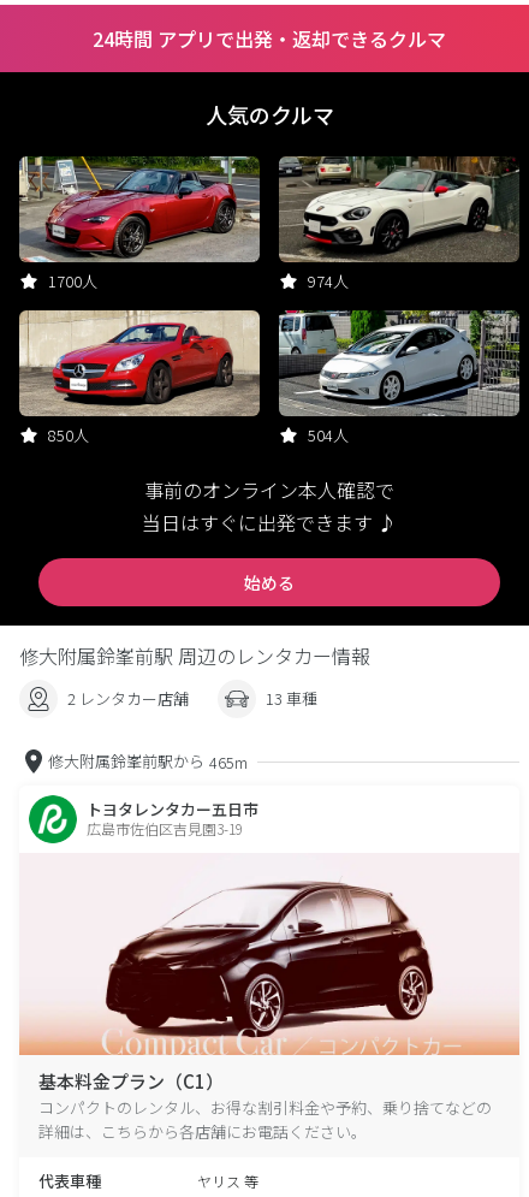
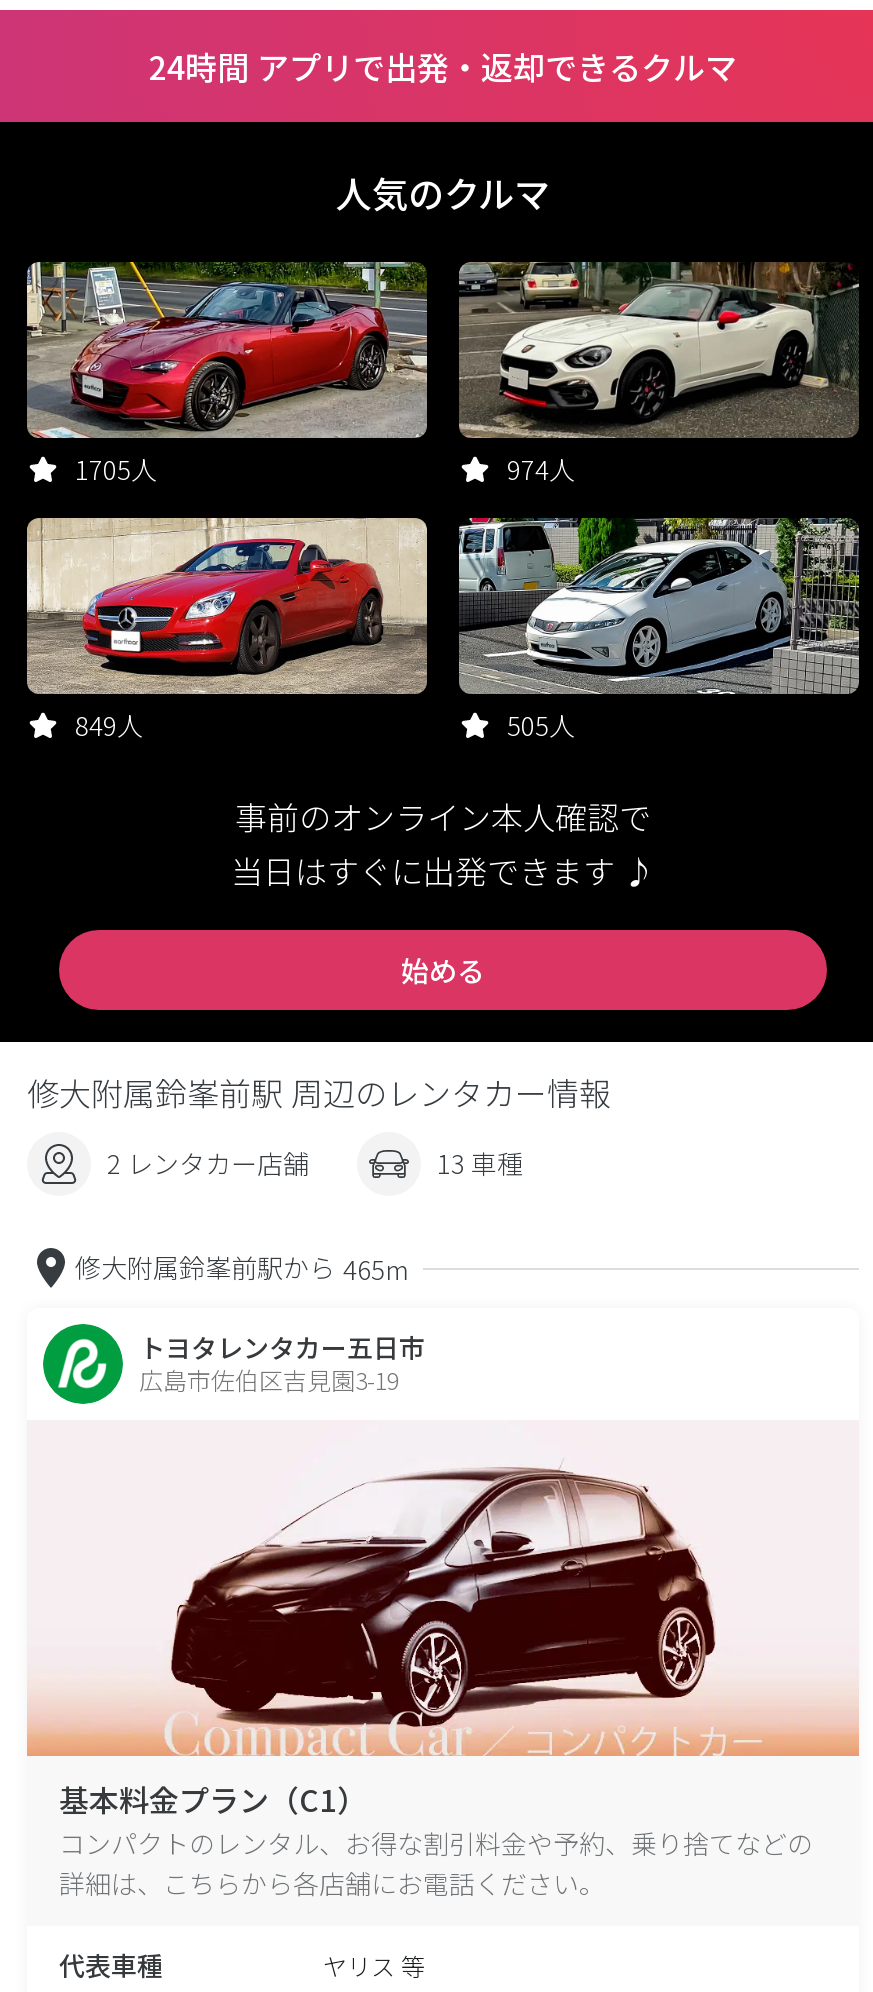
- 1700人
+ 1705人

- 850人
+ 849人

- 504人
+ 505人
